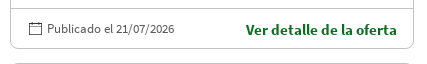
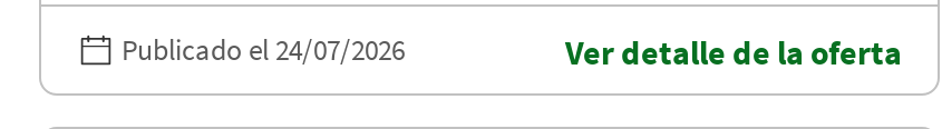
- Publicado el 21/07/2026
+ Publicado el 24/07/2026
